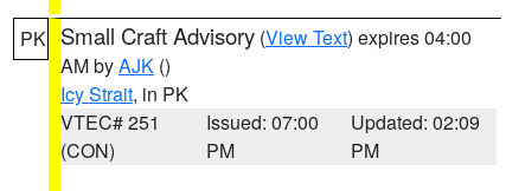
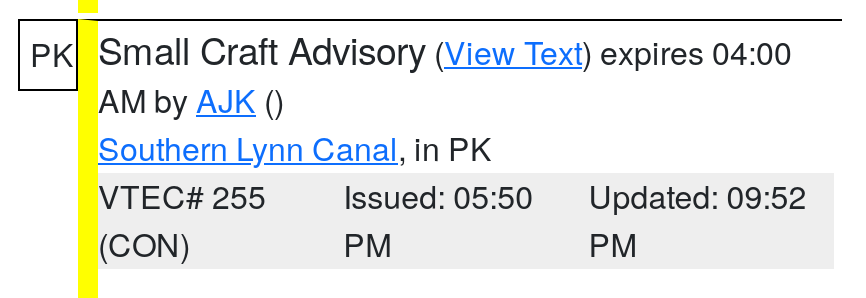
- Icy Strait, in PK
- VTEC# 251
+ Southern Lynn Canal, in PK
+ VTEC# 255

- Issued: 07:00
+ Issued: 05:50

- Updated: 02:09
+ Updated: 09:52
